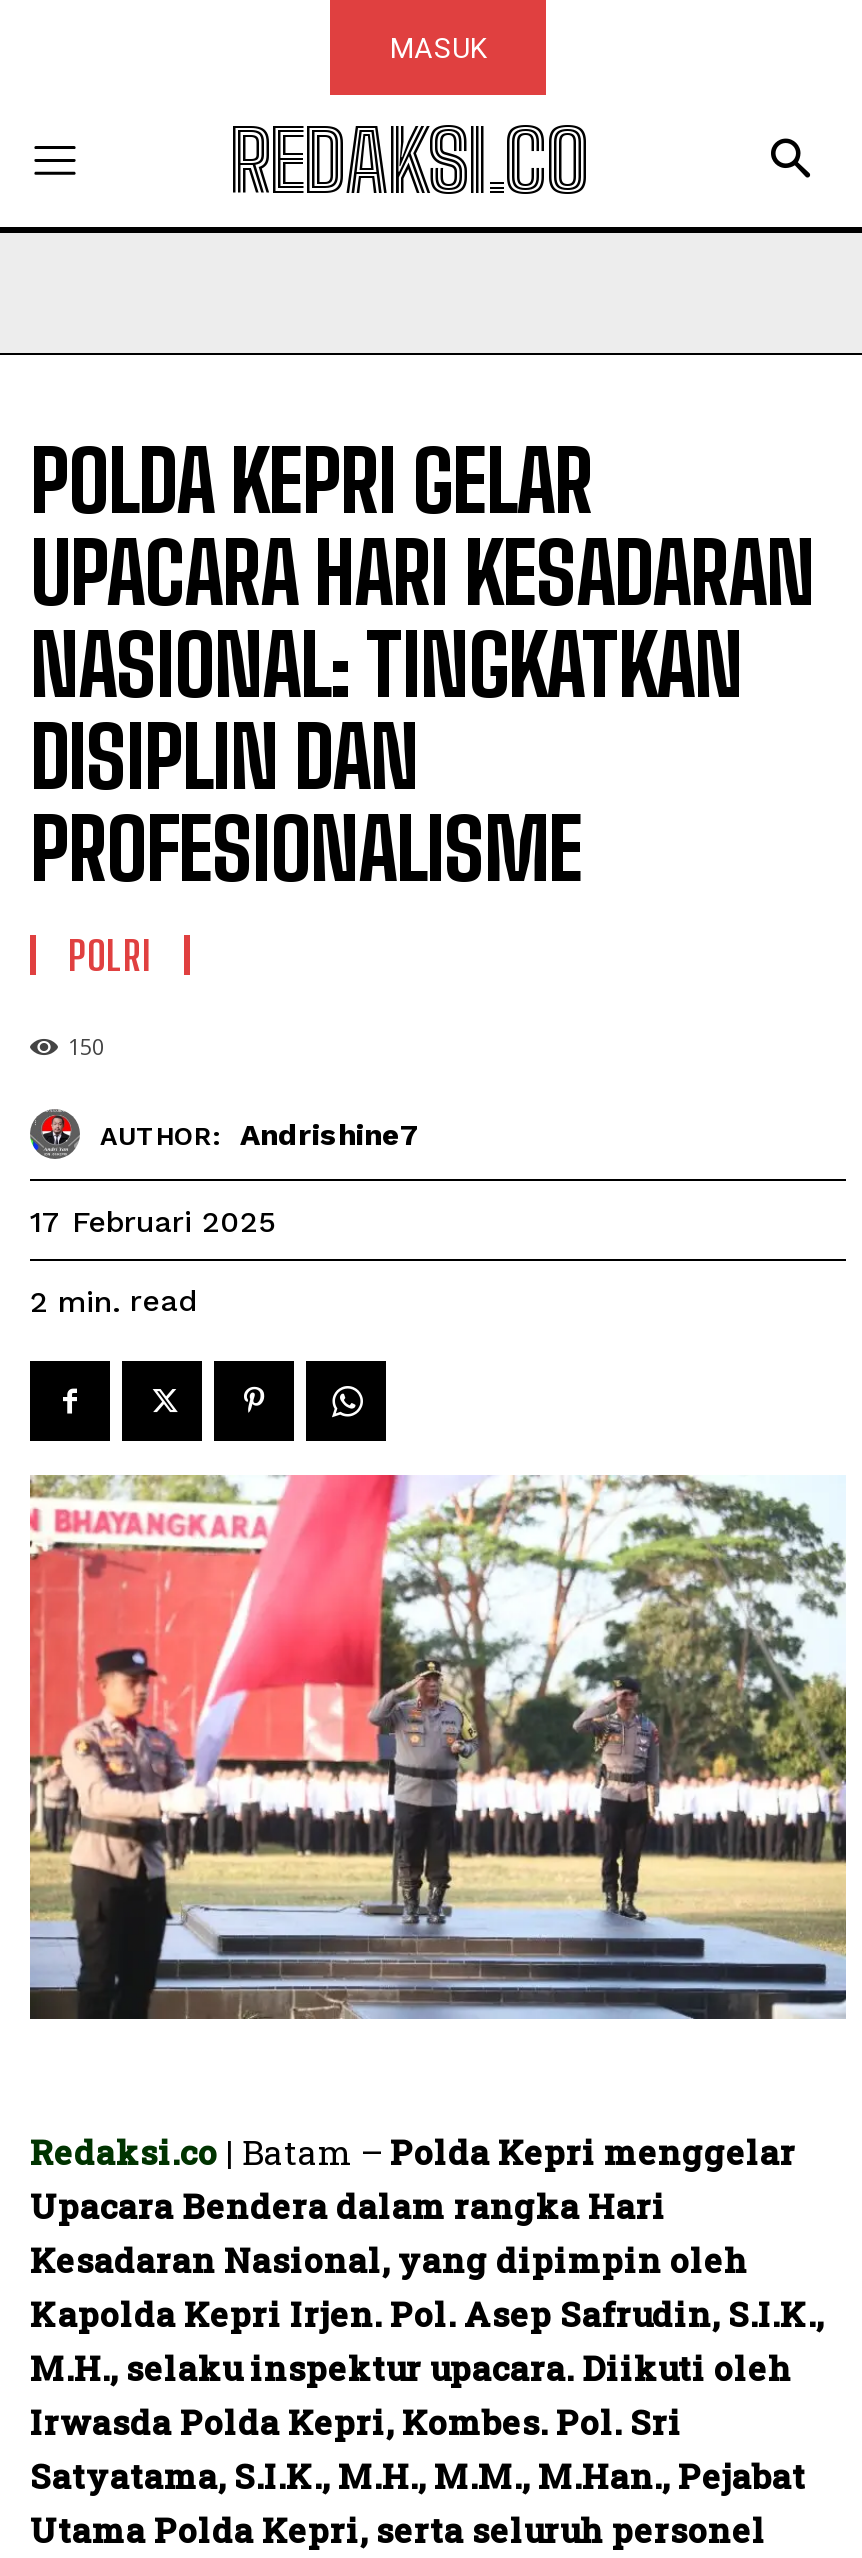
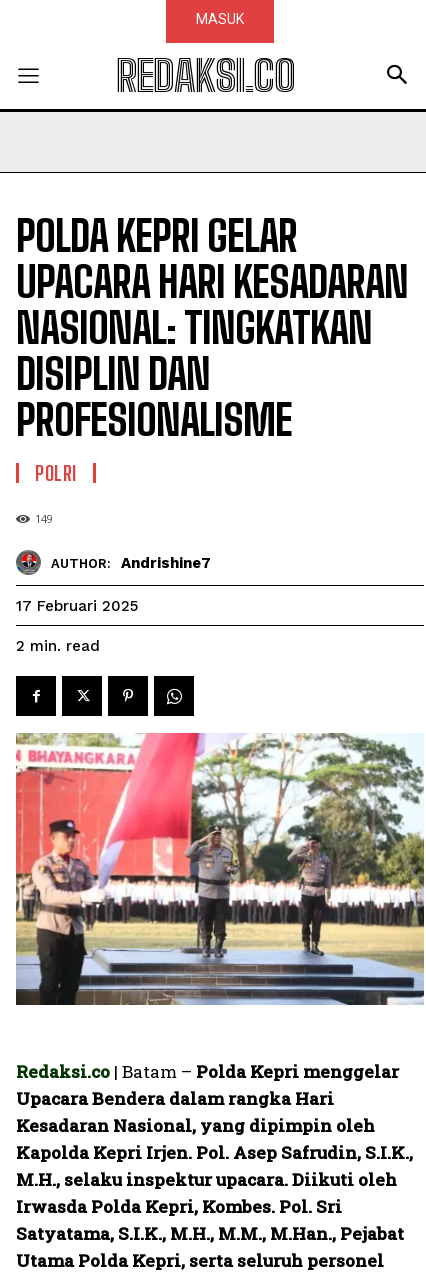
- 150
+ 149
